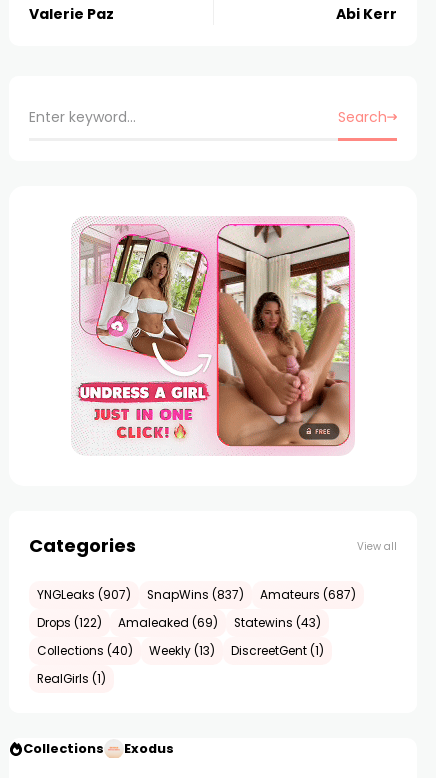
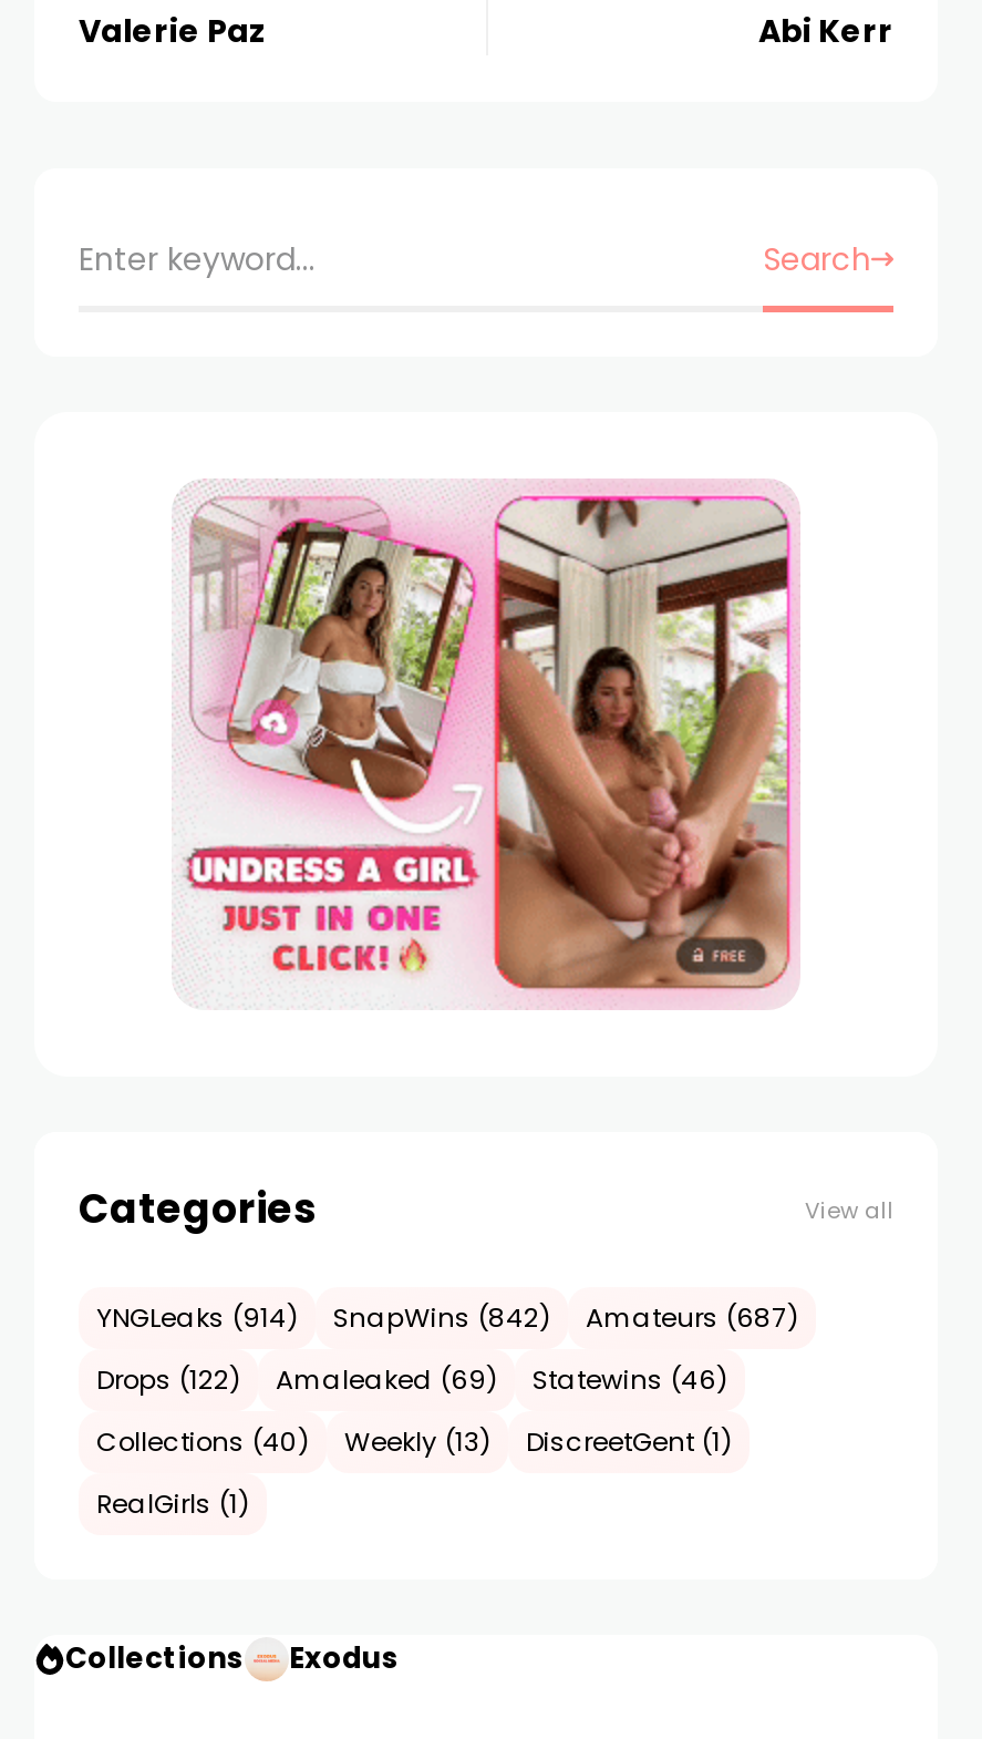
- YNGLeaks (907)
+ YNGLeaks (914)

- SnapWins (837)
+ SnapWins (842)

- Drops (122) Amaleaked (69) Statewins (43)
+ Drops (122) Amaleaked (69) Statewins (46)
